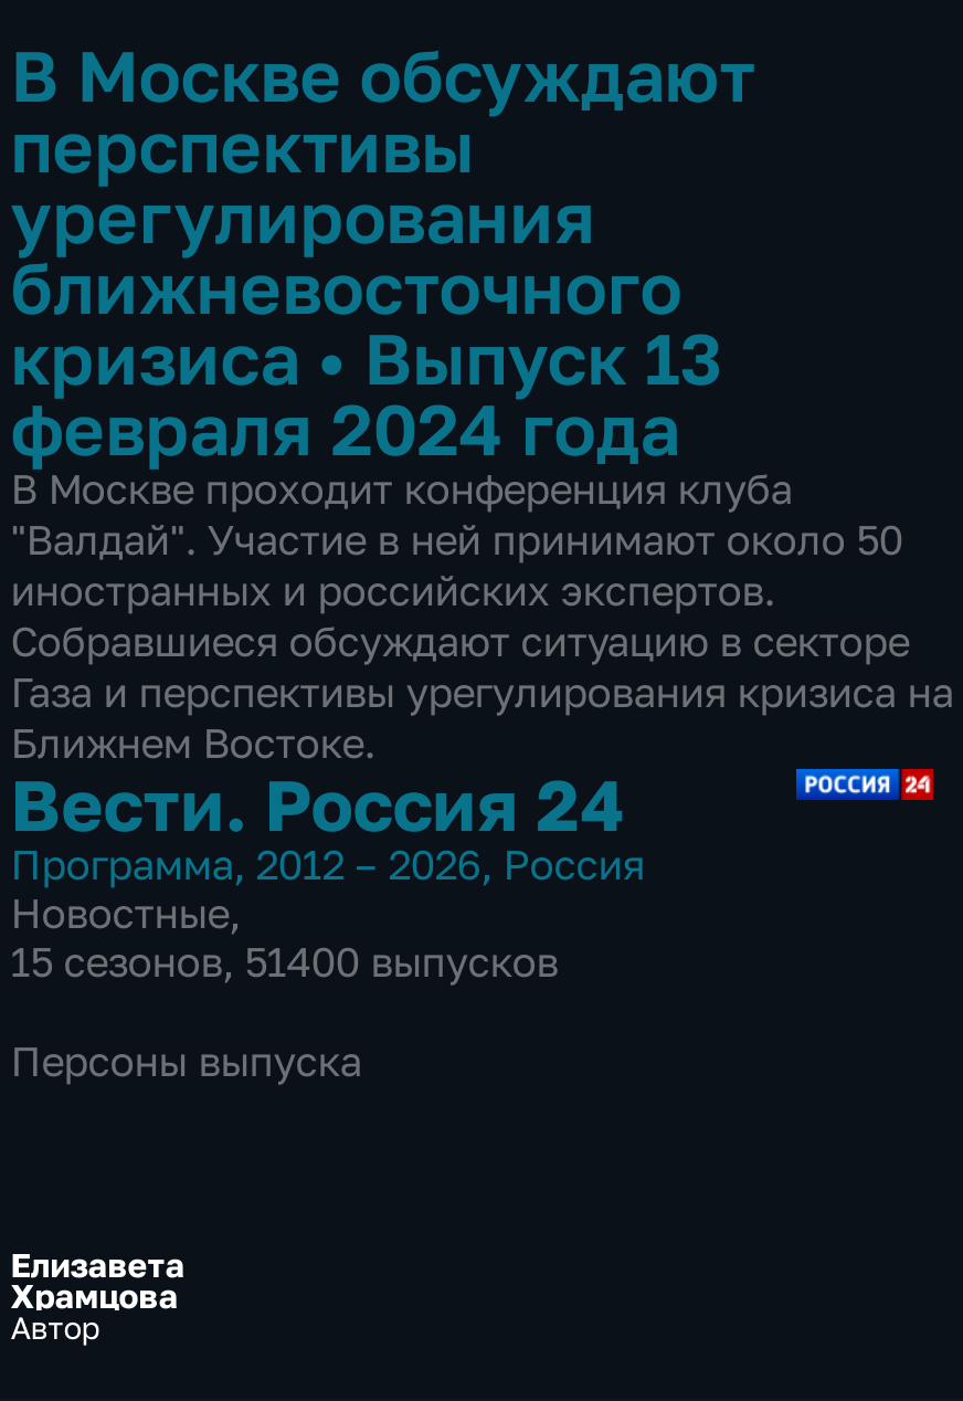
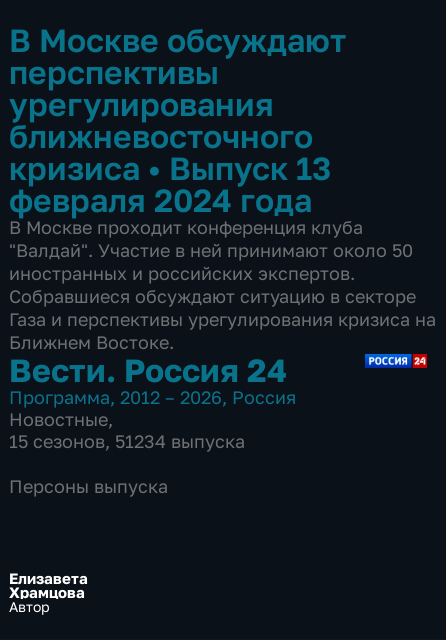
- 15 сезонов, 51400 выпусков
+ 15 сезонов, 51234 выпуска
